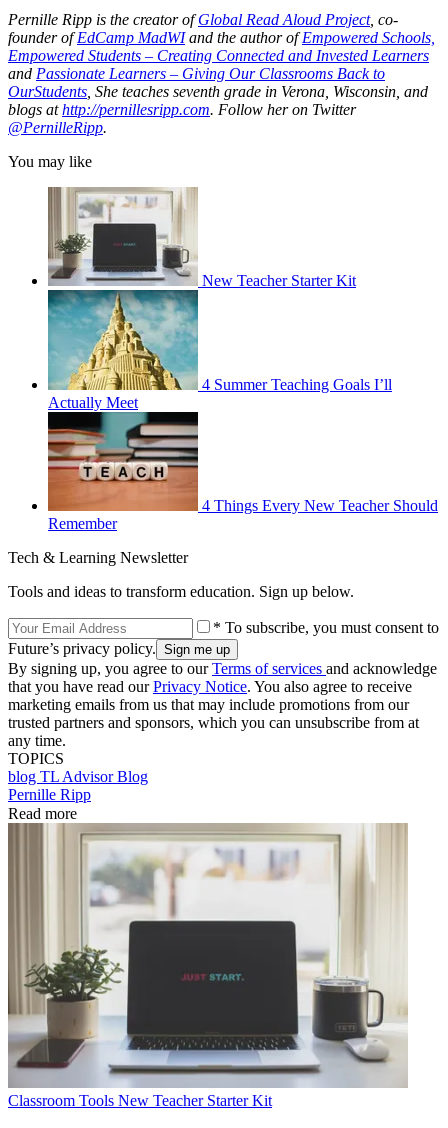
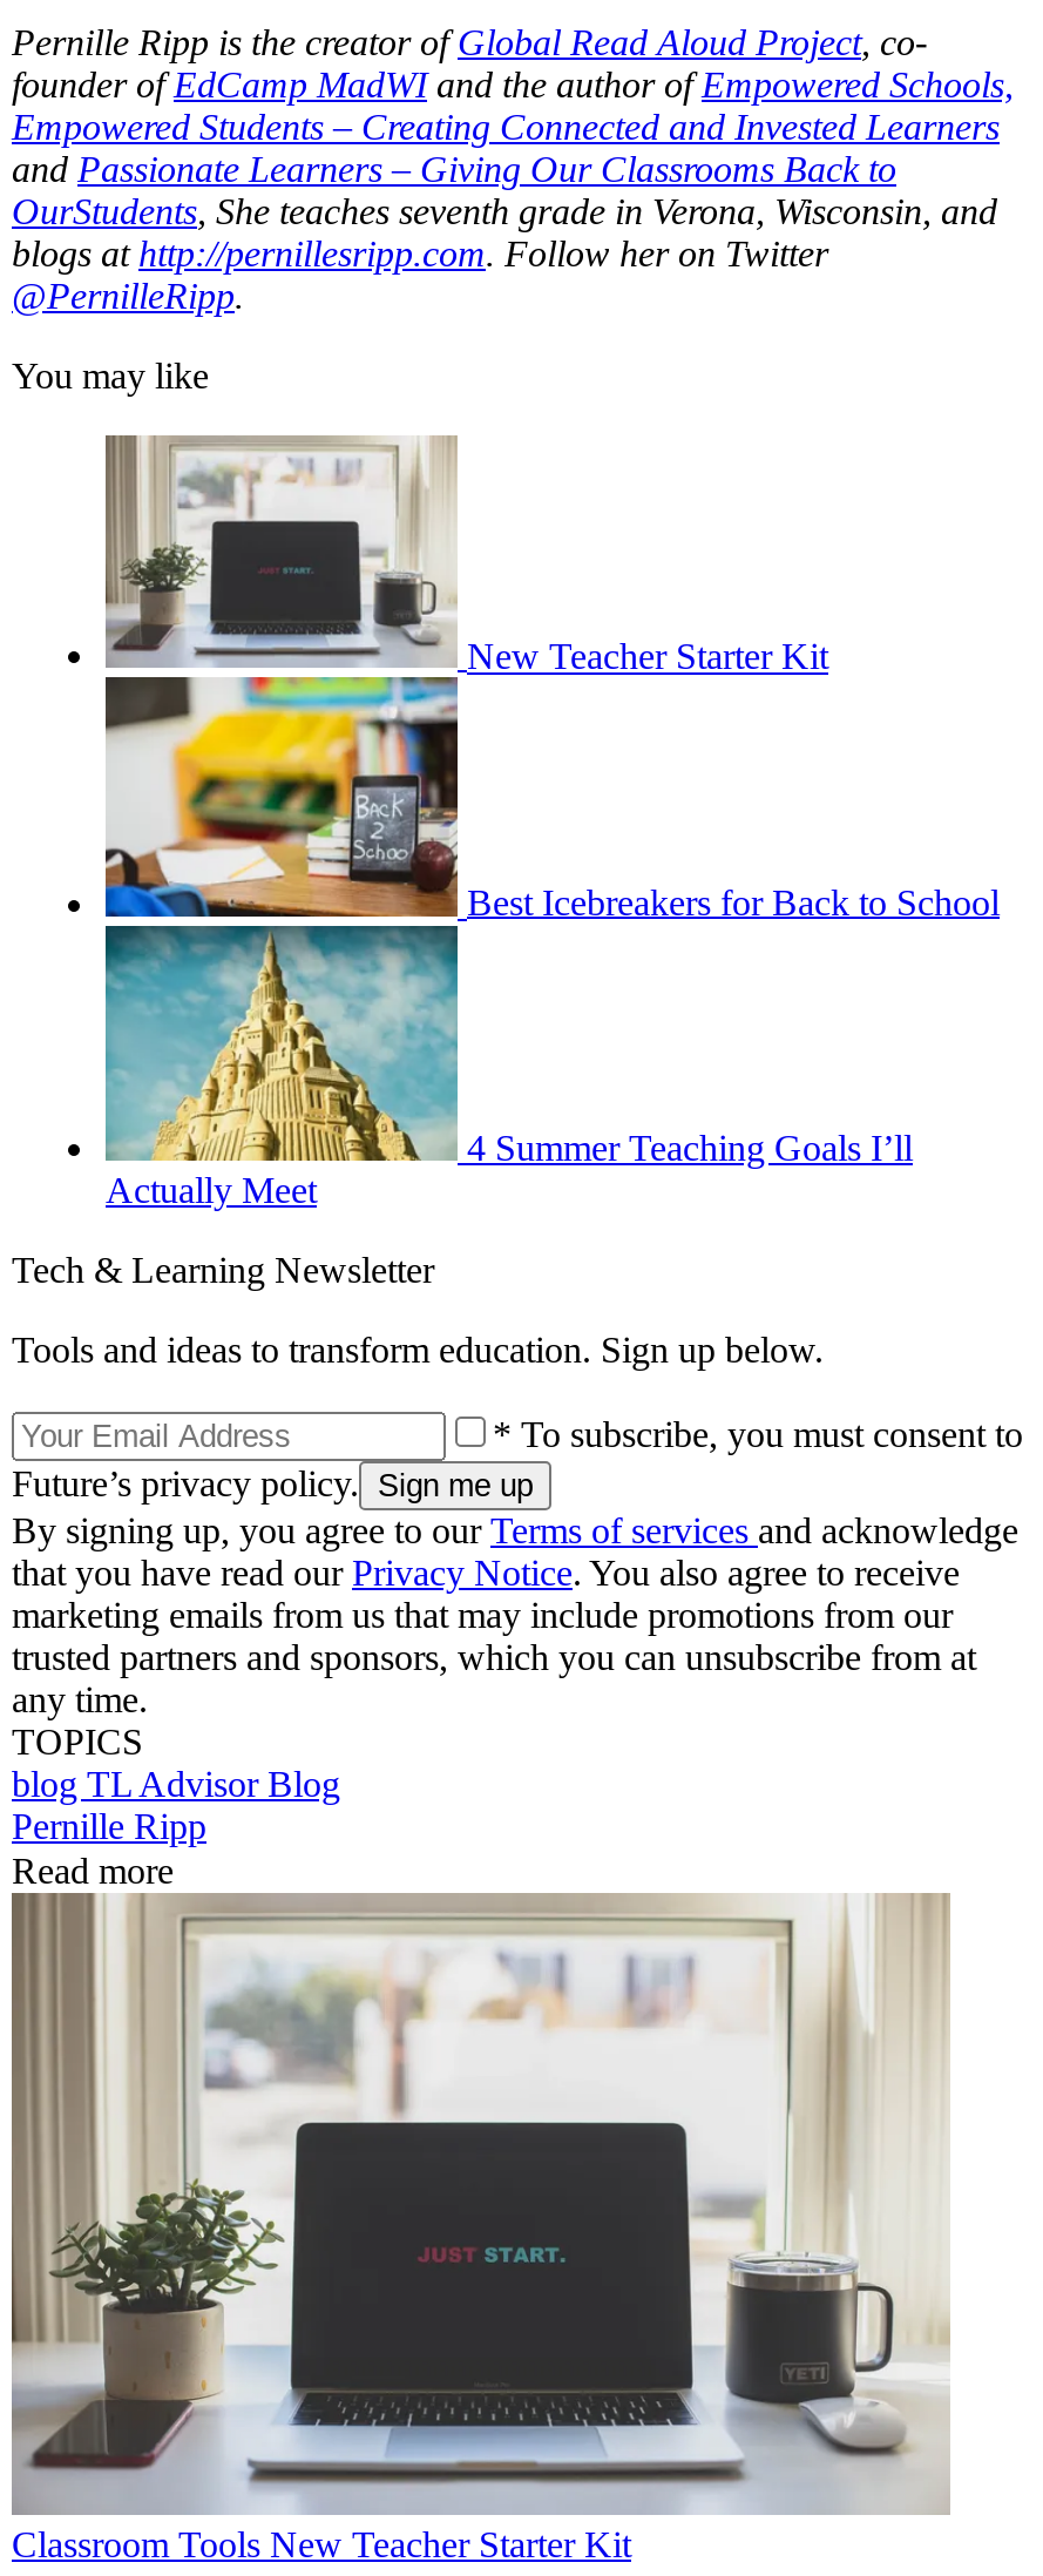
+ [image]
+ Best Icebreakers for Back to School

moved down: 4 Summer Teaching Goals I’ll | Actually Meet

- [image]
- 4 Things Every New Teacher Should
- Remember
